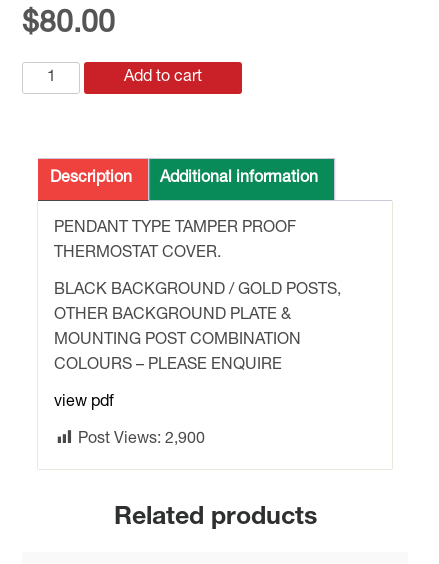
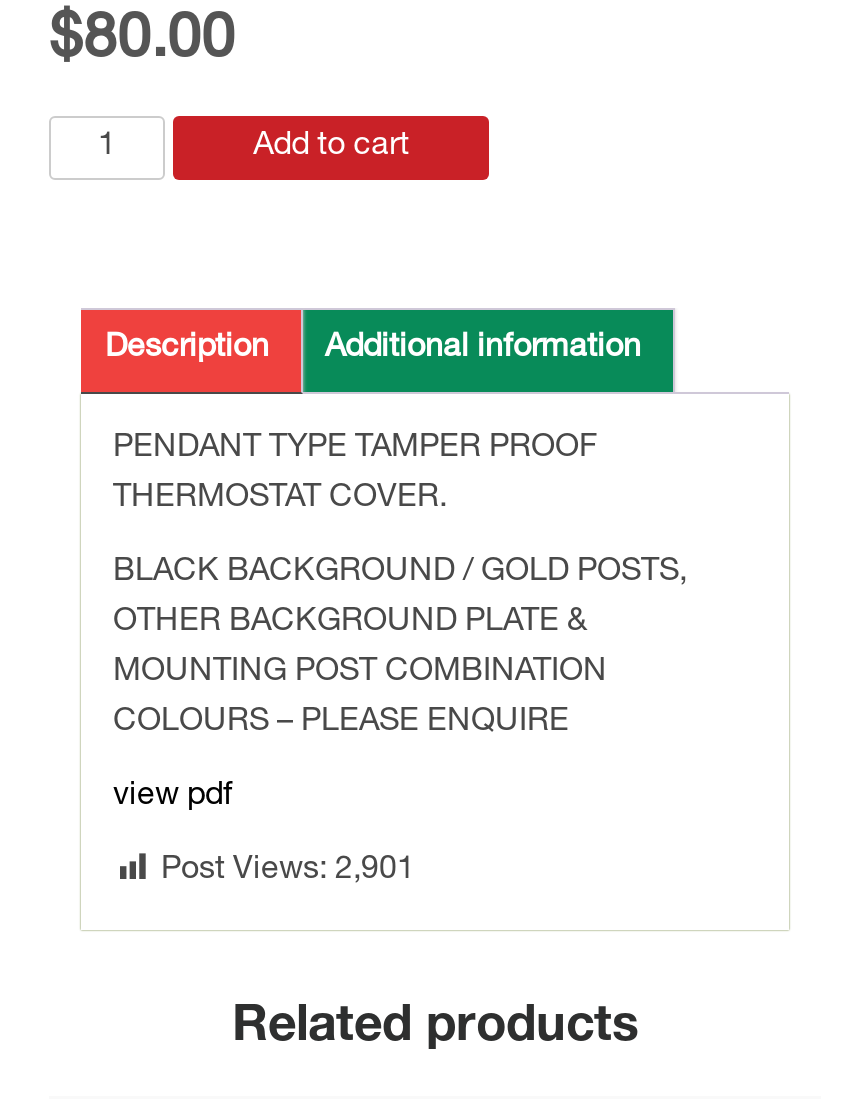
- Post Views: 2,900
+ Post Views: 2,901
